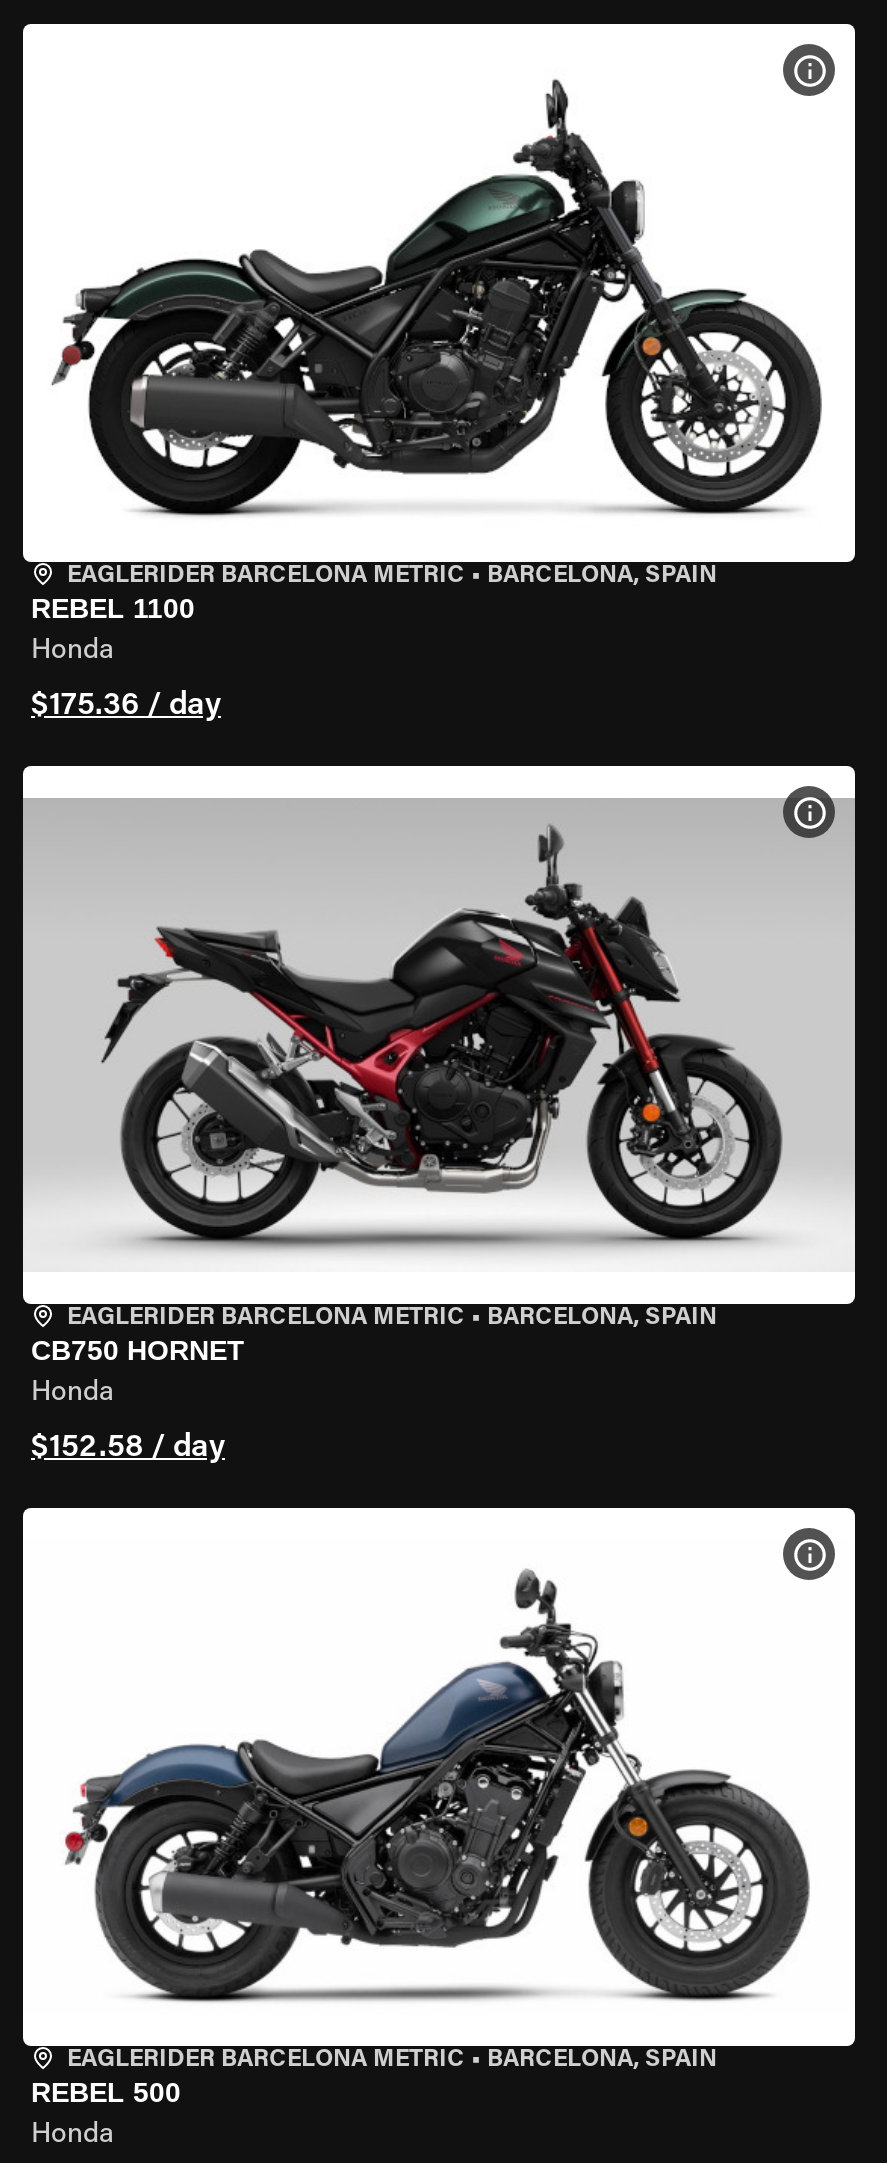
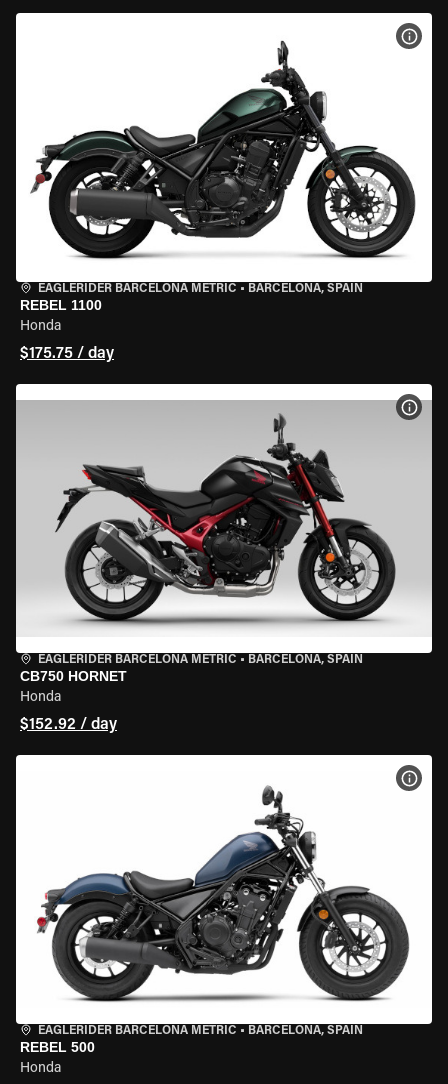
- $175.36 / day
+ $175.75 / day

- $152.58 / day
+ $152.92 / day
